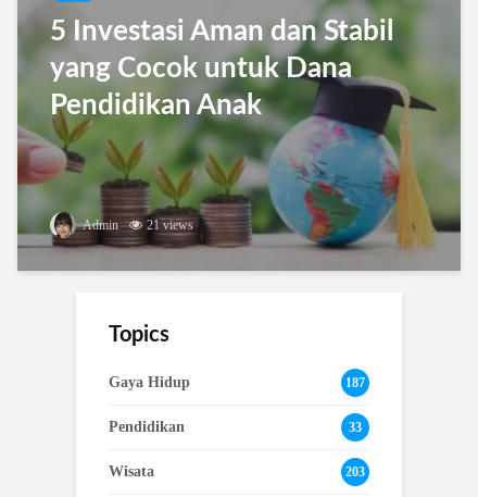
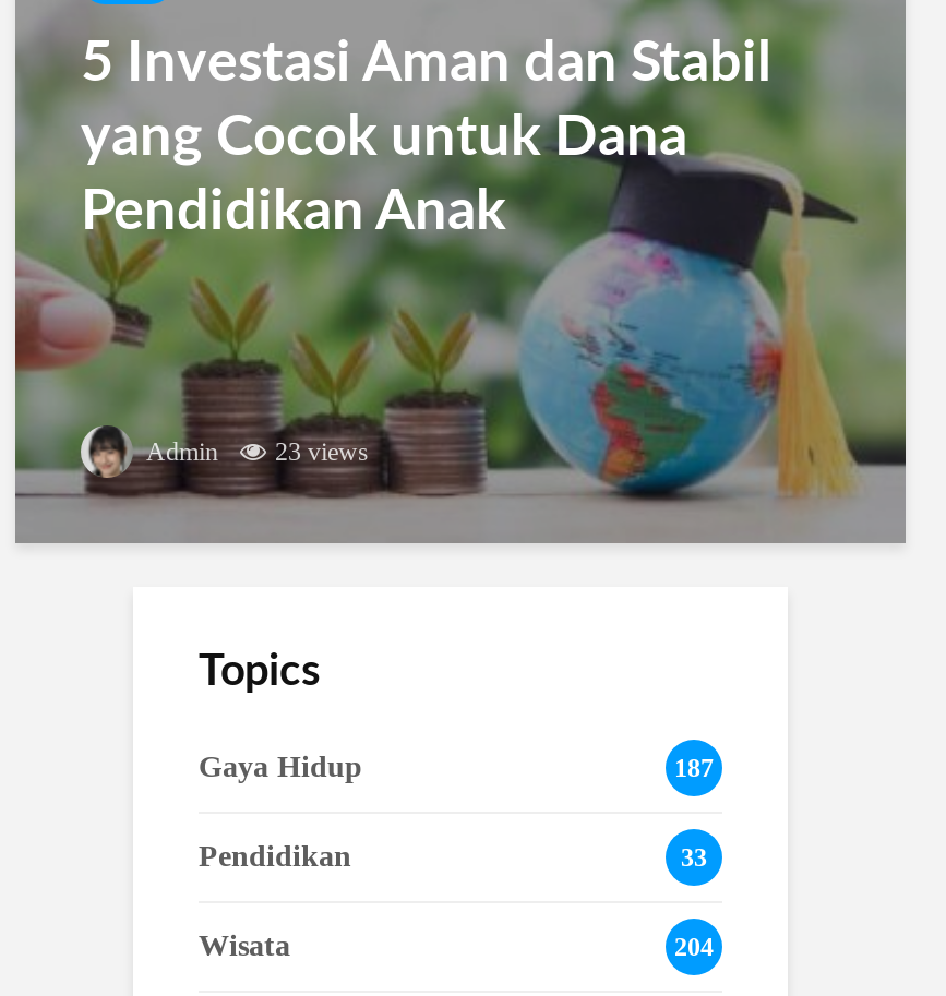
- Admin 21 views
+ Admin 23 views

- 203
+ 204
